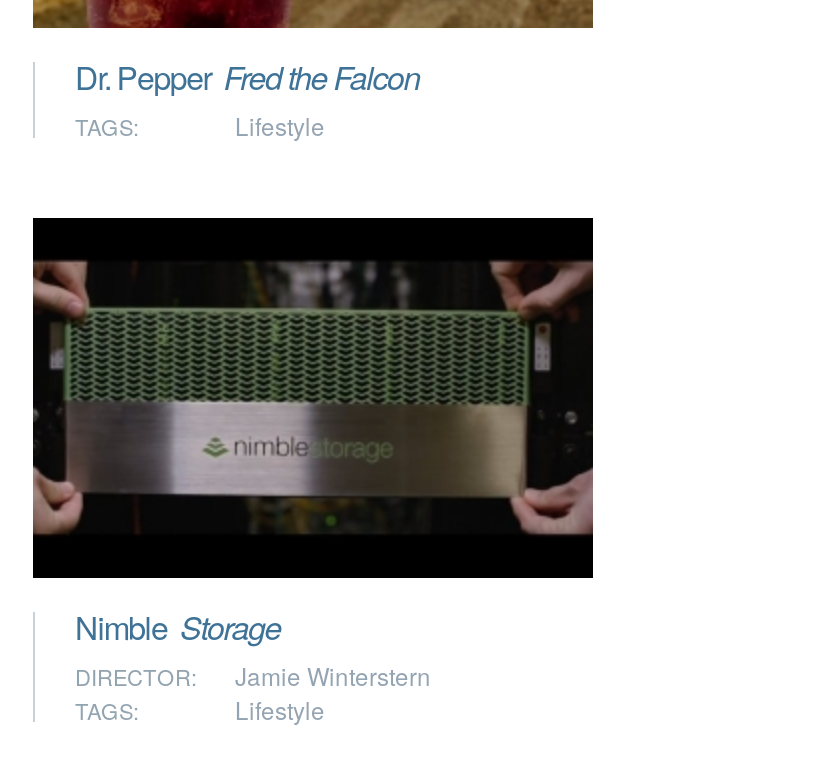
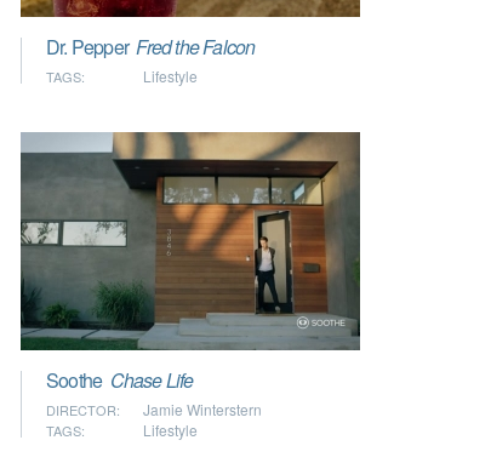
- [image]
- Nimble Storage
+ [image]
+ Soothe Chase Life
